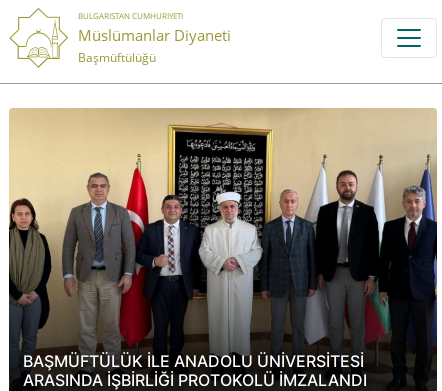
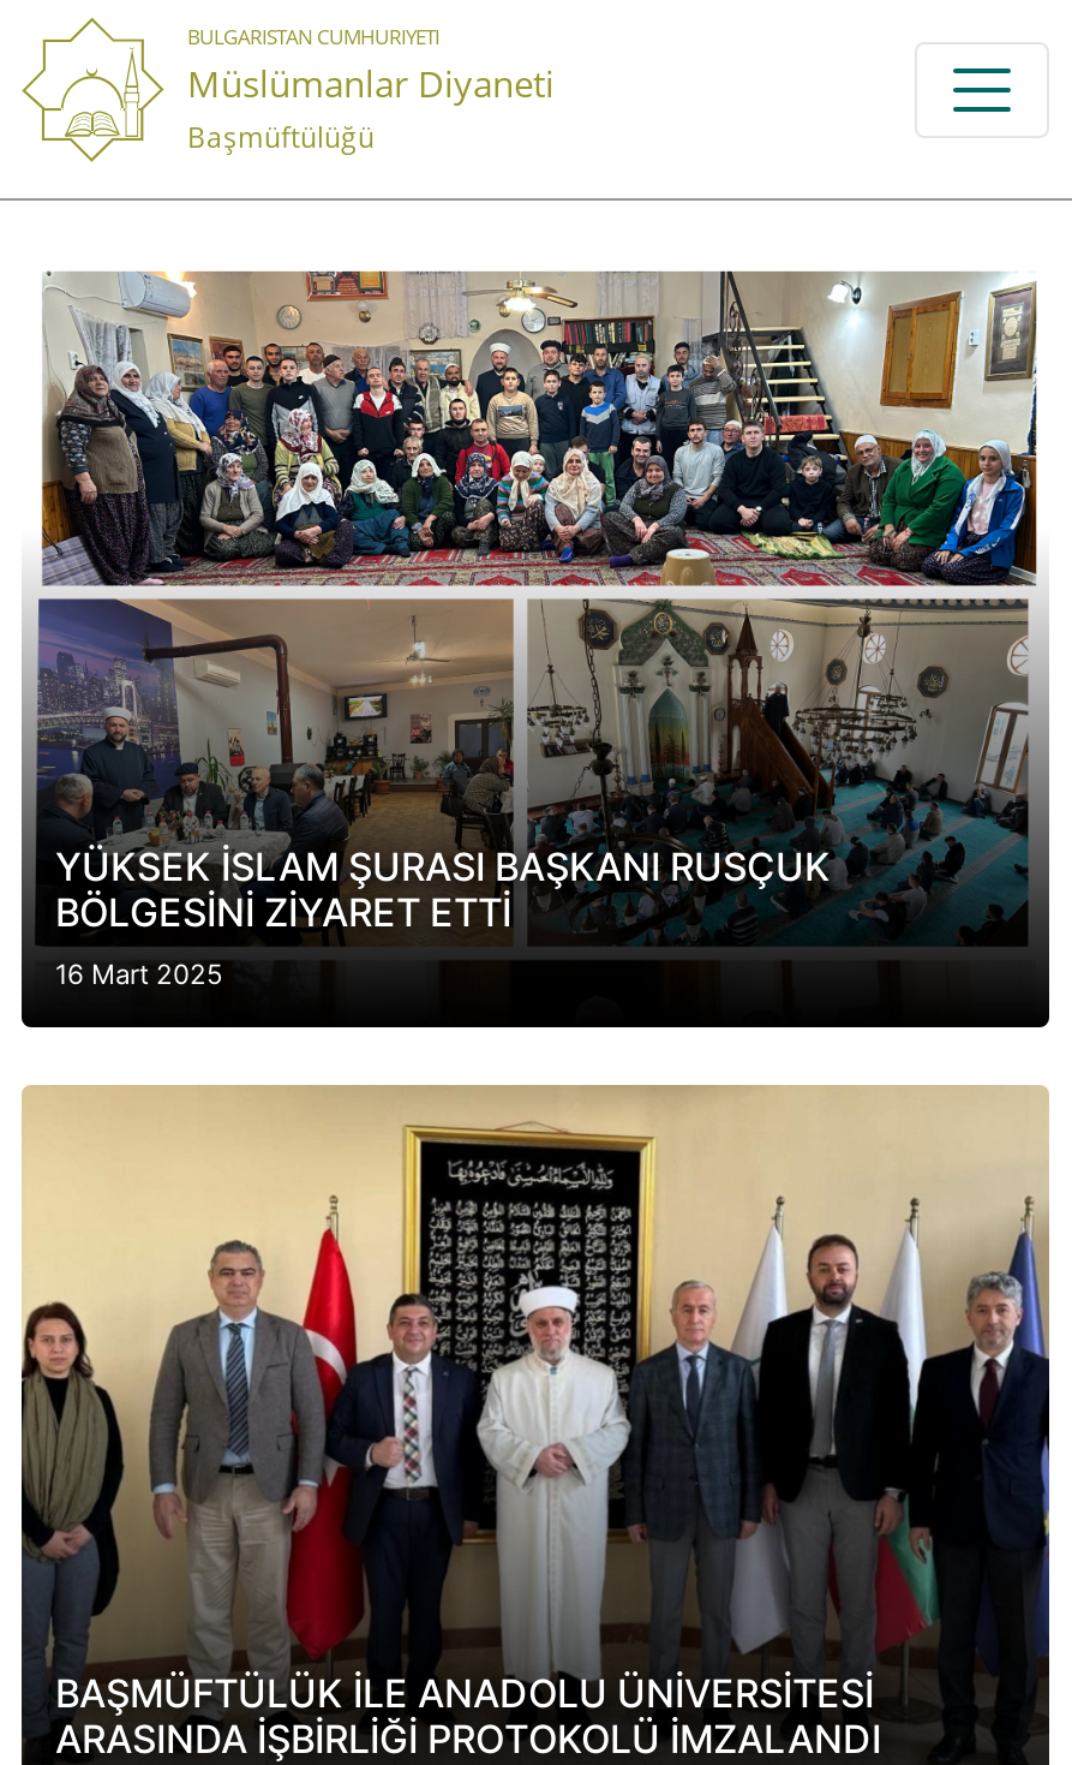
+ [image]
+ YÜKSEK İSLAM ŞURASI BAŞKANI RUSÇUK
+ BÖLGESİNİ ZİYARET ETTİ
+ 16 Mart 2025
